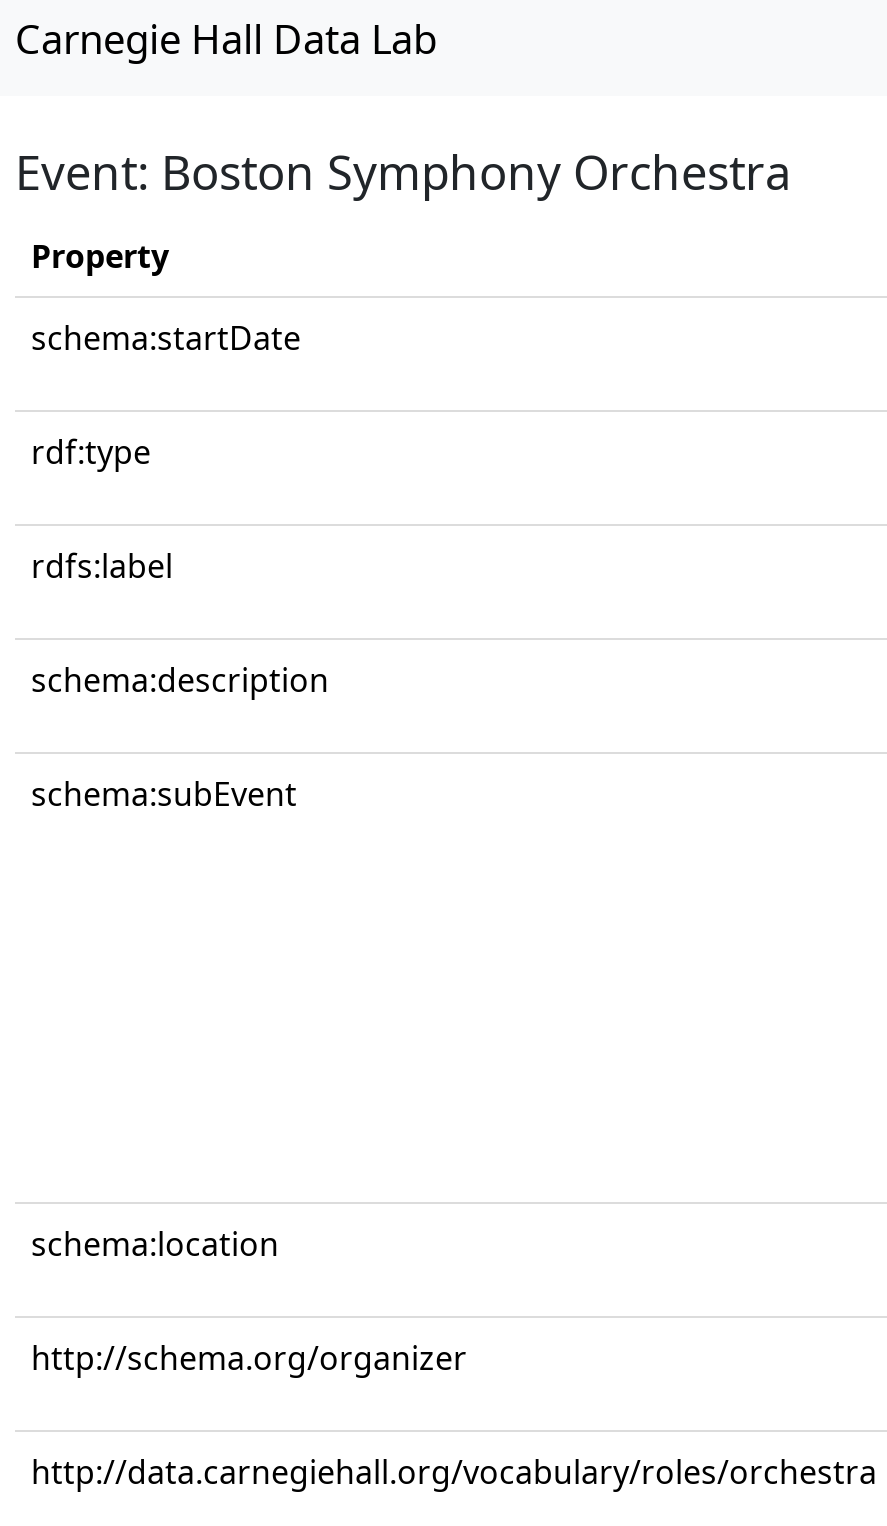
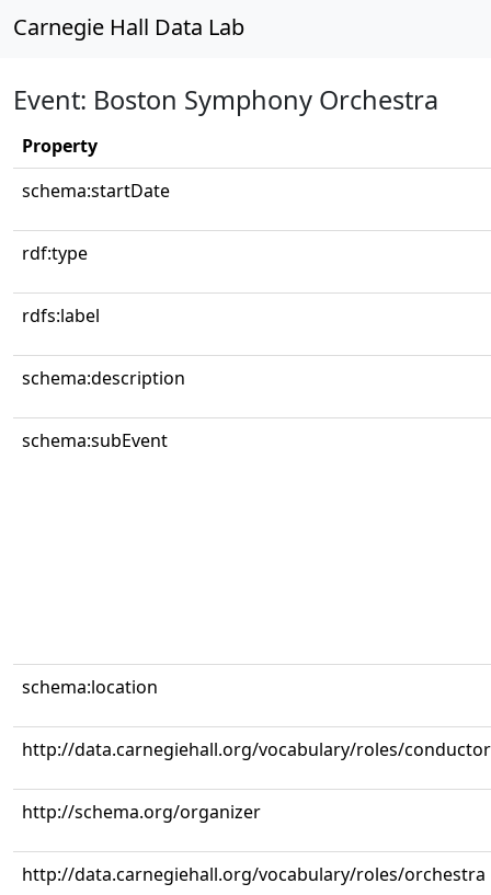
+ http://data.carnegiehall.org/vocabulary/roles/conductor
